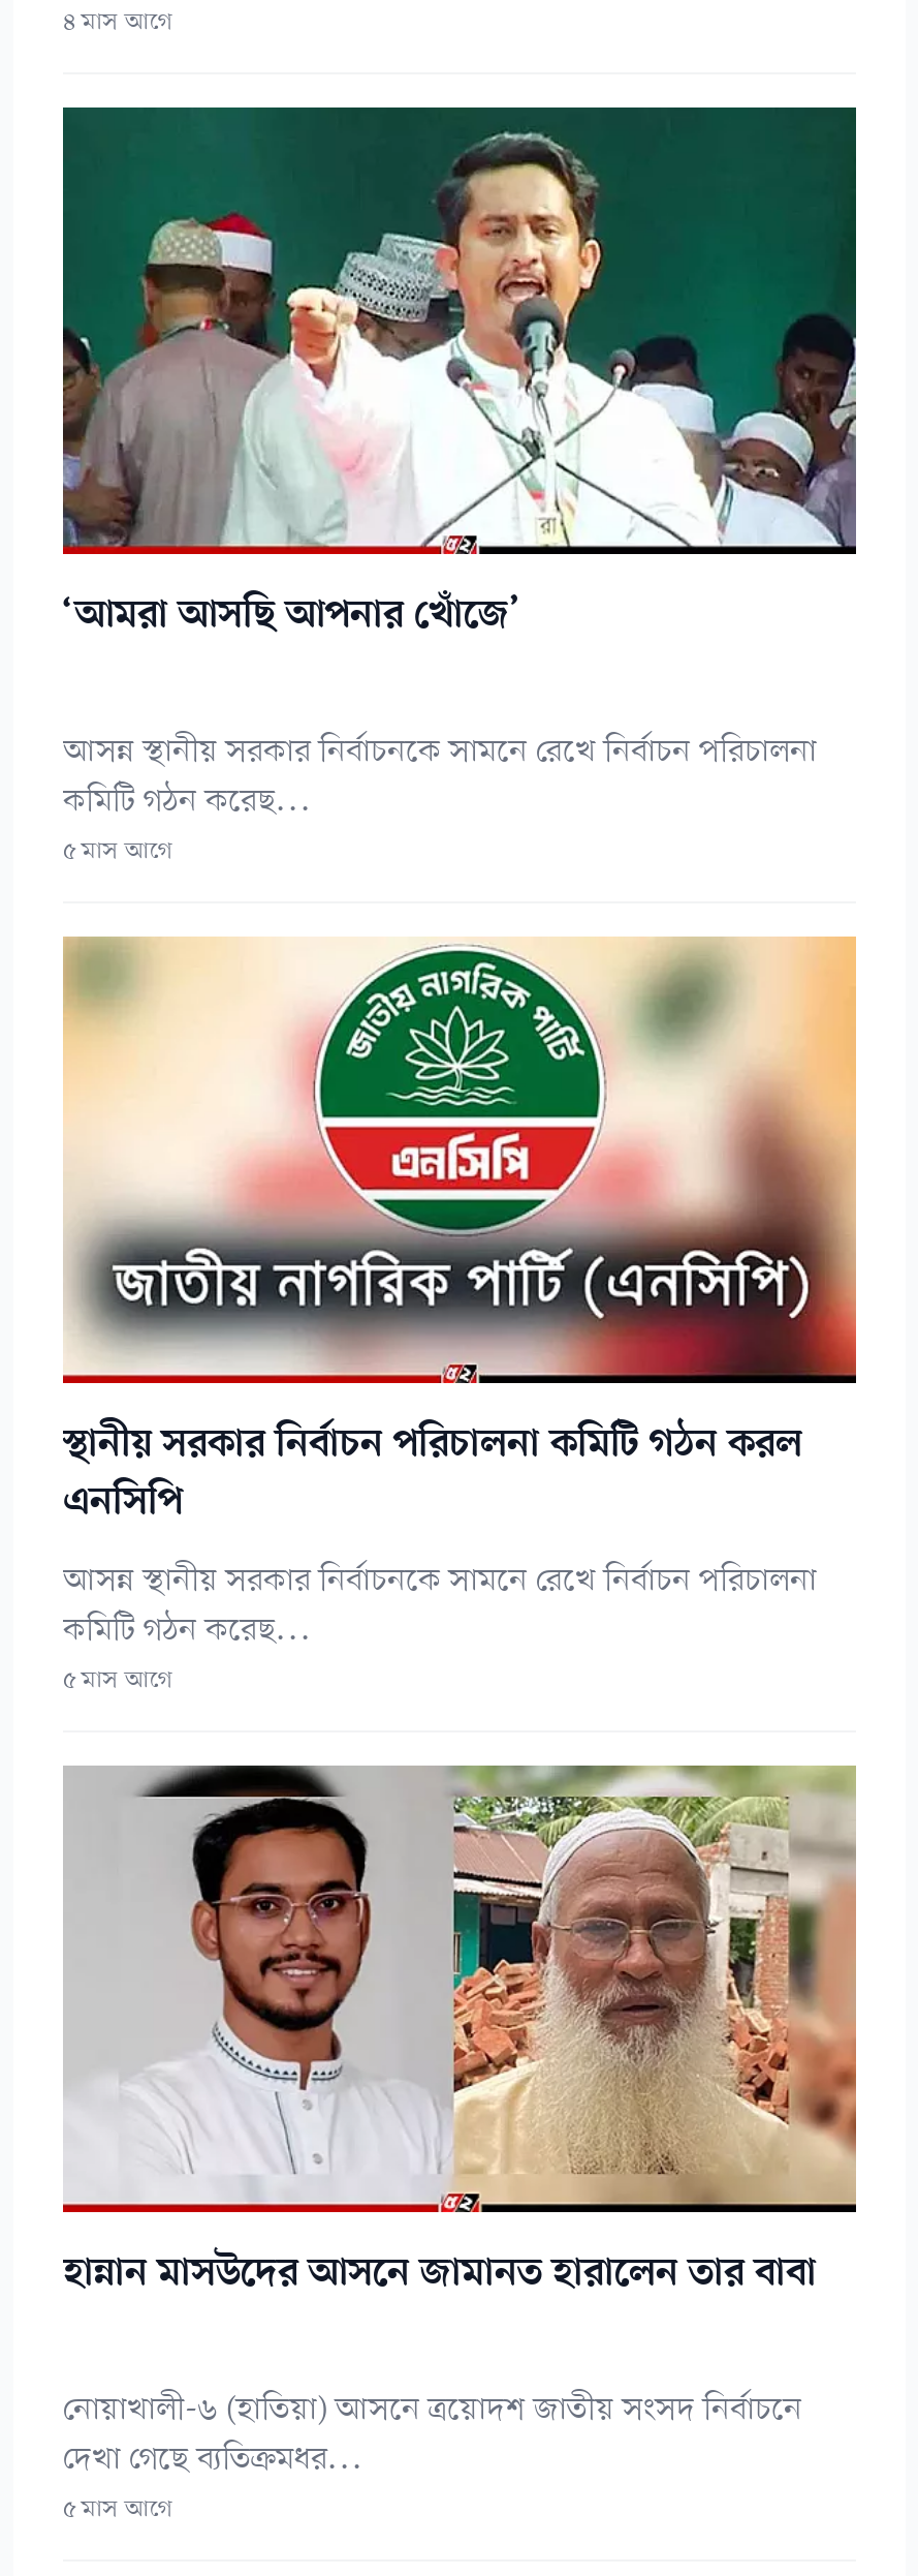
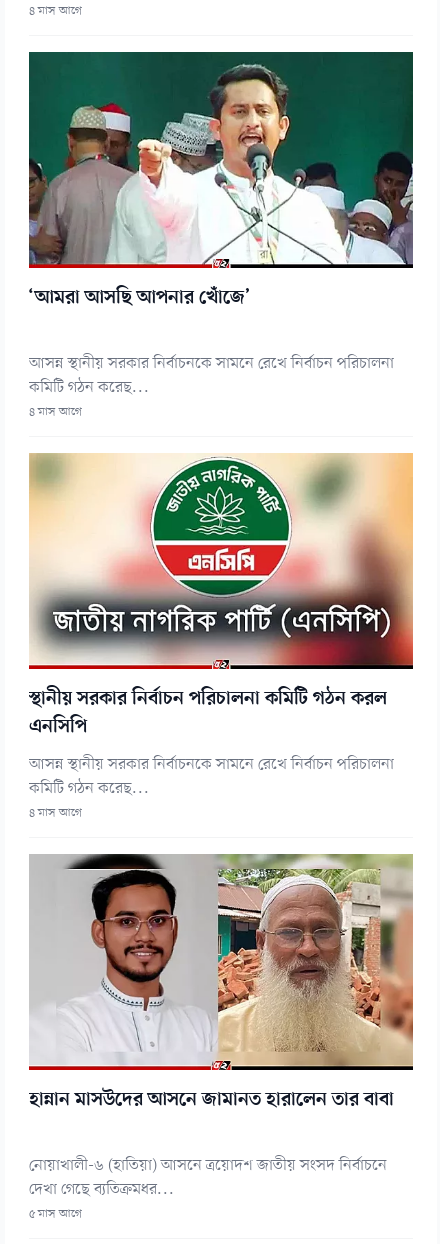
- ৫ মাস আগে
+ ৪ মাস আগে

- ৫ মাস আগে
+ ৪ মাস আগে
